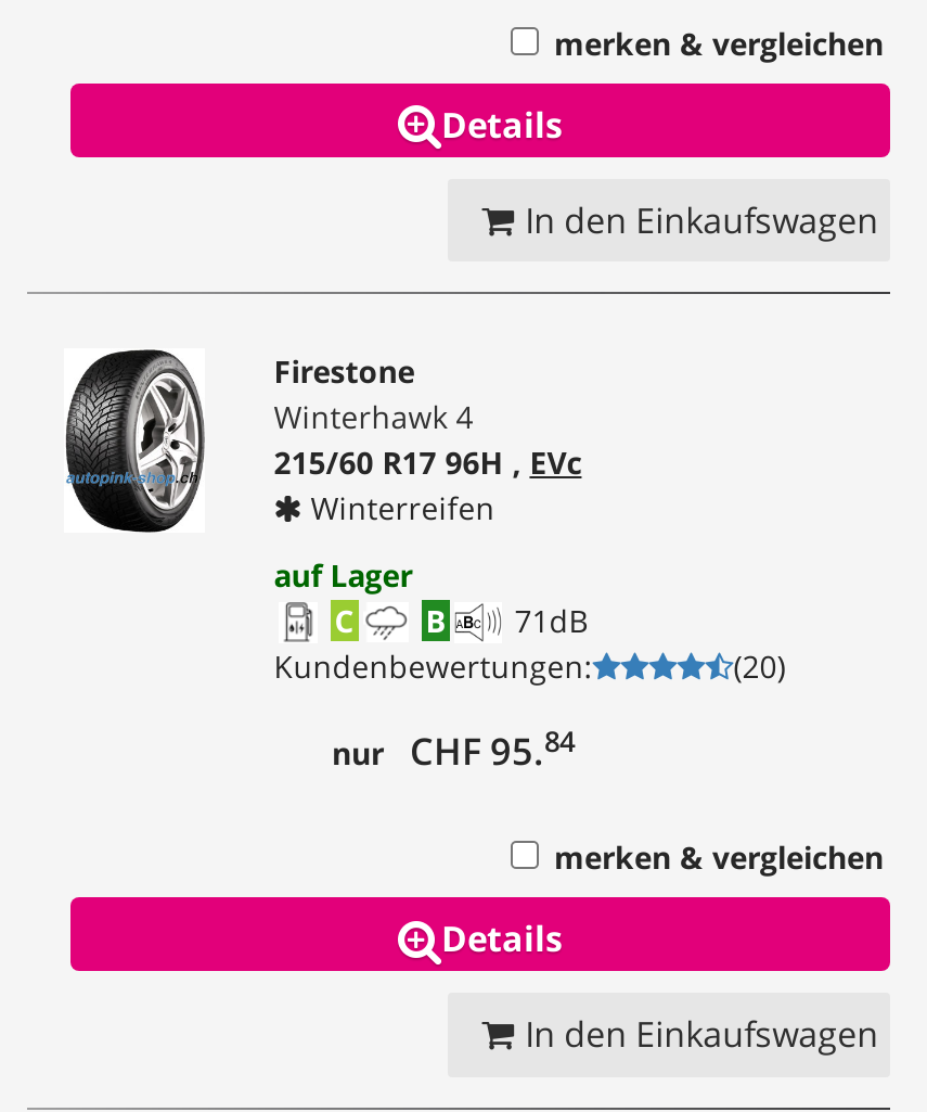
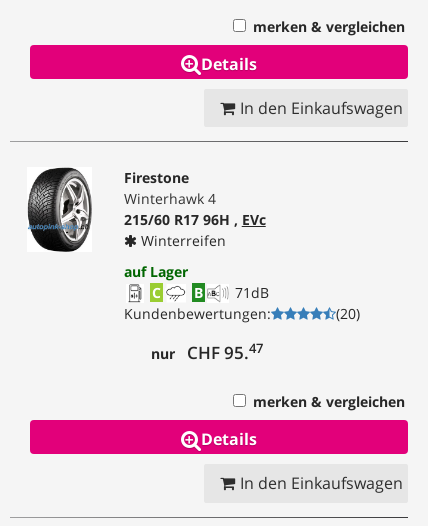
- nur CHF 95.84
+ nur CHF 95.47
